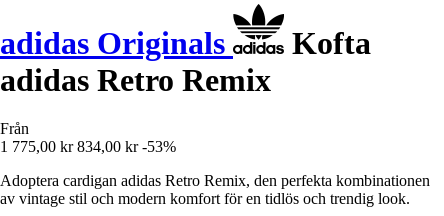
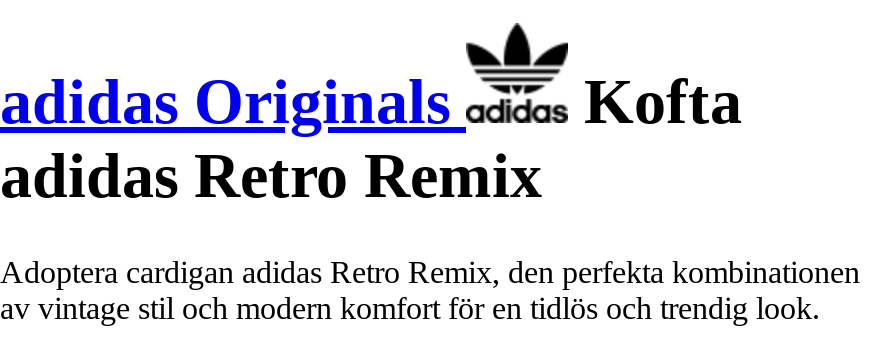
- Från
- 1 775,00 kr 834,00 kr -53%
